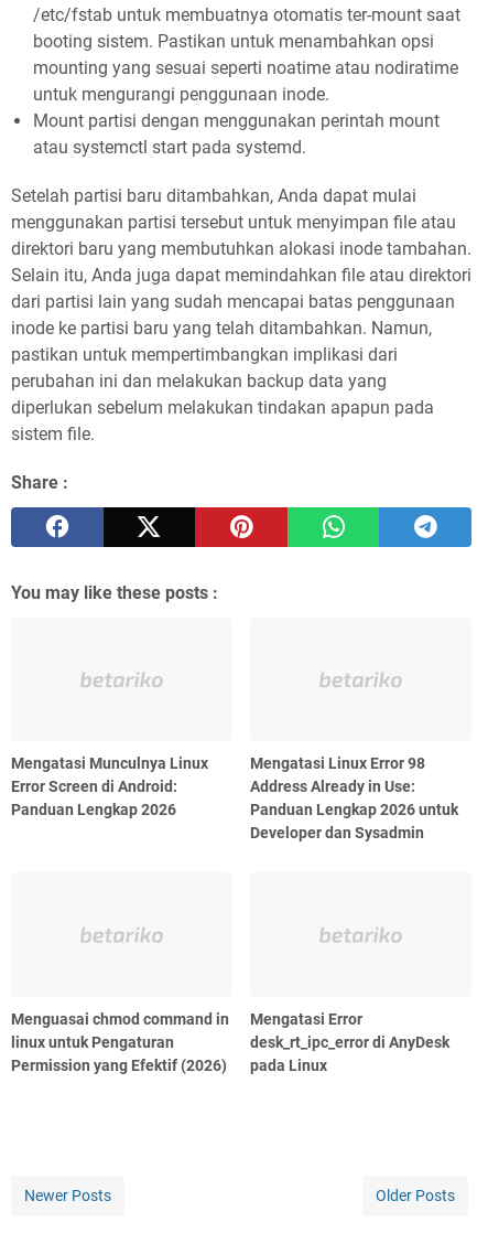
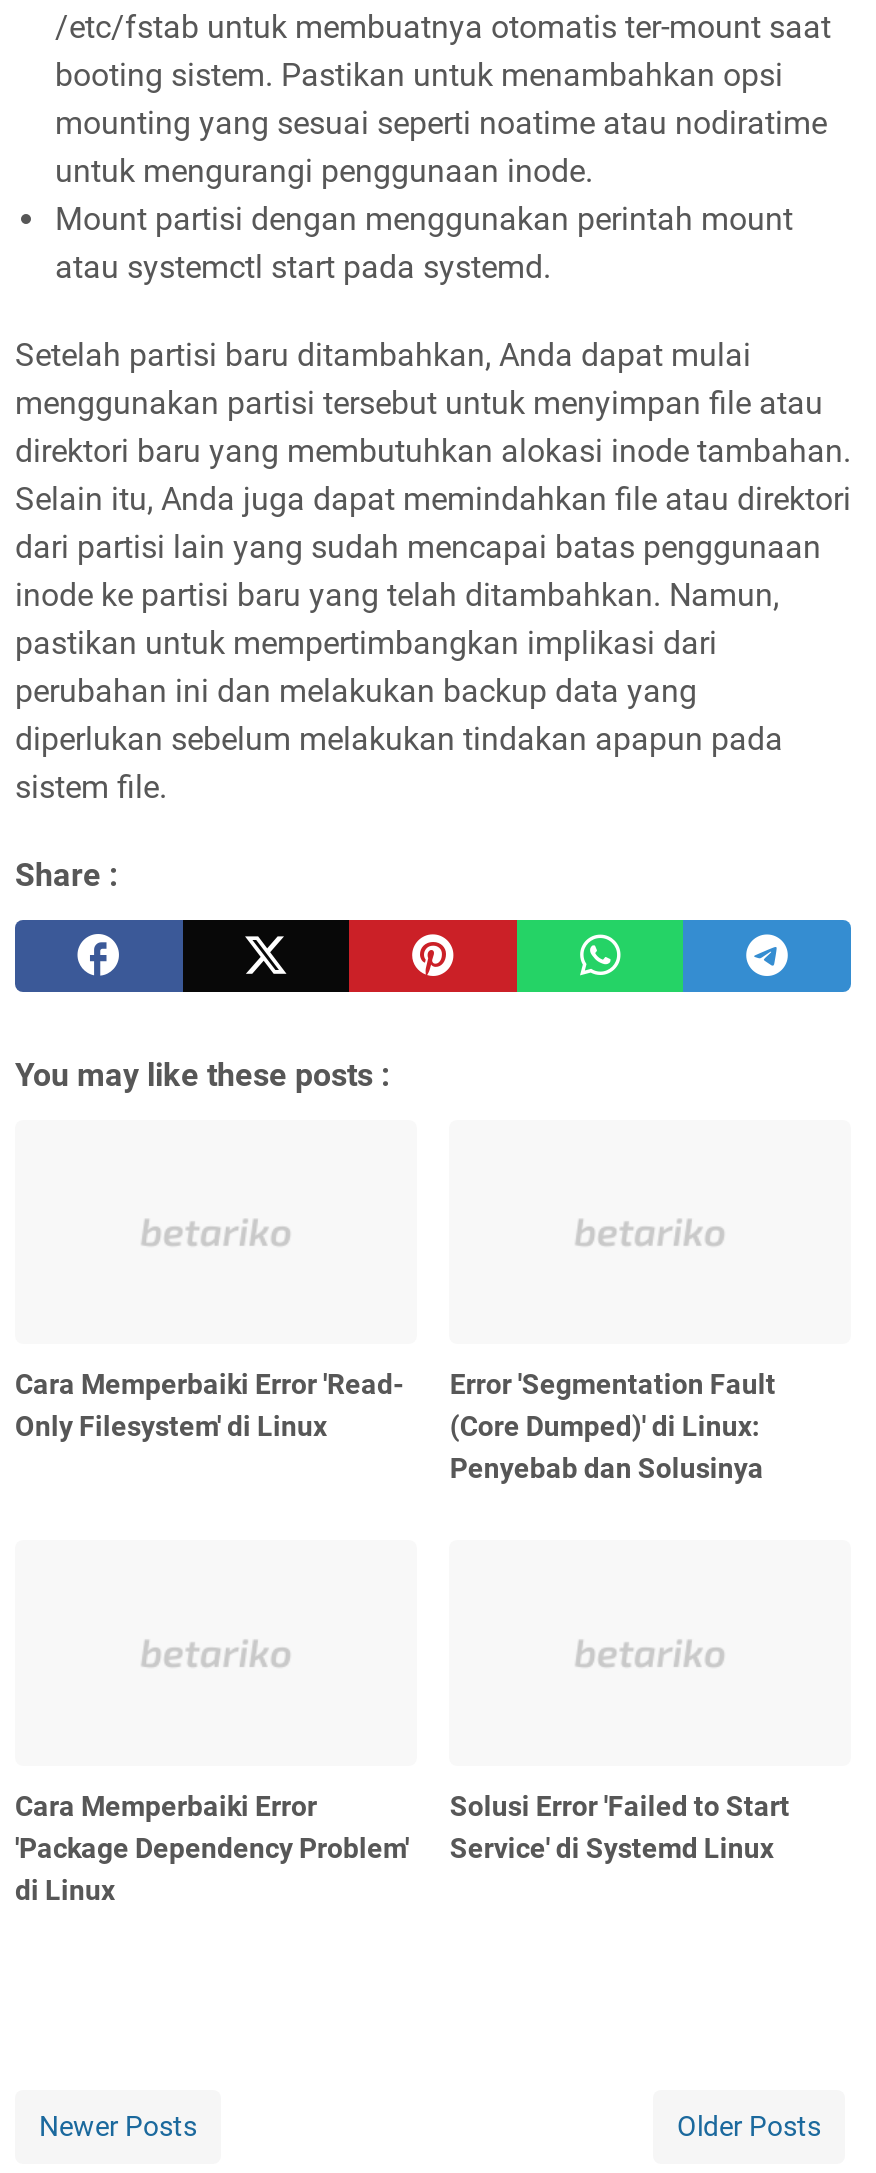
- Mengatasi Munculnya Linux
- Error Screen di Android:
- Panduan Lengkap 2026
+ Cara Memperbaiki Error 'Read-
+ Only Filesystem' di Linux

- Mengatasi Linux Error 98
- Address Already in Use:
- Panduan Lengkap 2026 untuk
- Developer dan Sysadmin
+ Error 'Segmentation Fault
+ (Core Dumped)' di Linux:
+ Penyebab dan Solusinya

- Menguasai chmod command in
- linux untuk Pengaturan
- Permission yang Efektif (2026)
+ Cara Memperbaiki Error
+ 'Package Dependency Problem'
+ di Linux

- Mengatasi Error
- desk_rt_ipc_error di AnyDesk
- pada Linux
+ Solusi Error 'Failed to Start
+ Service' di Systemd Linux
